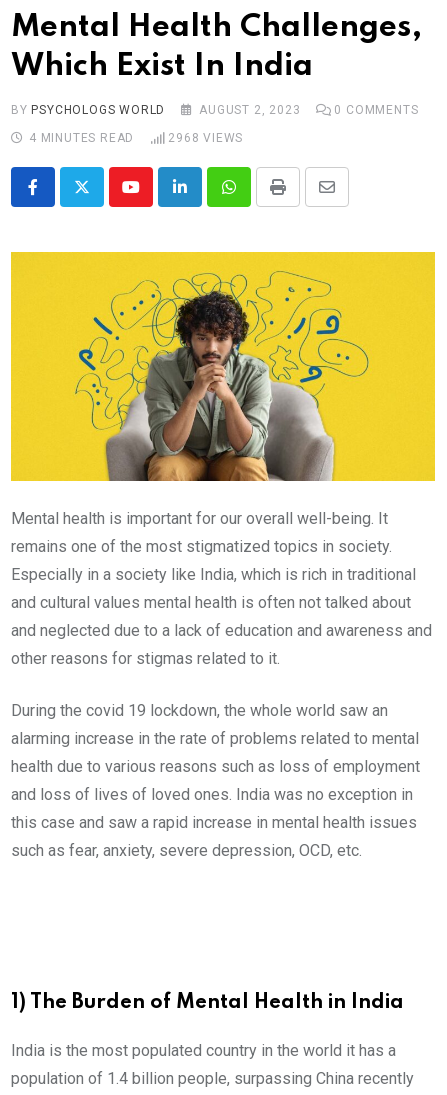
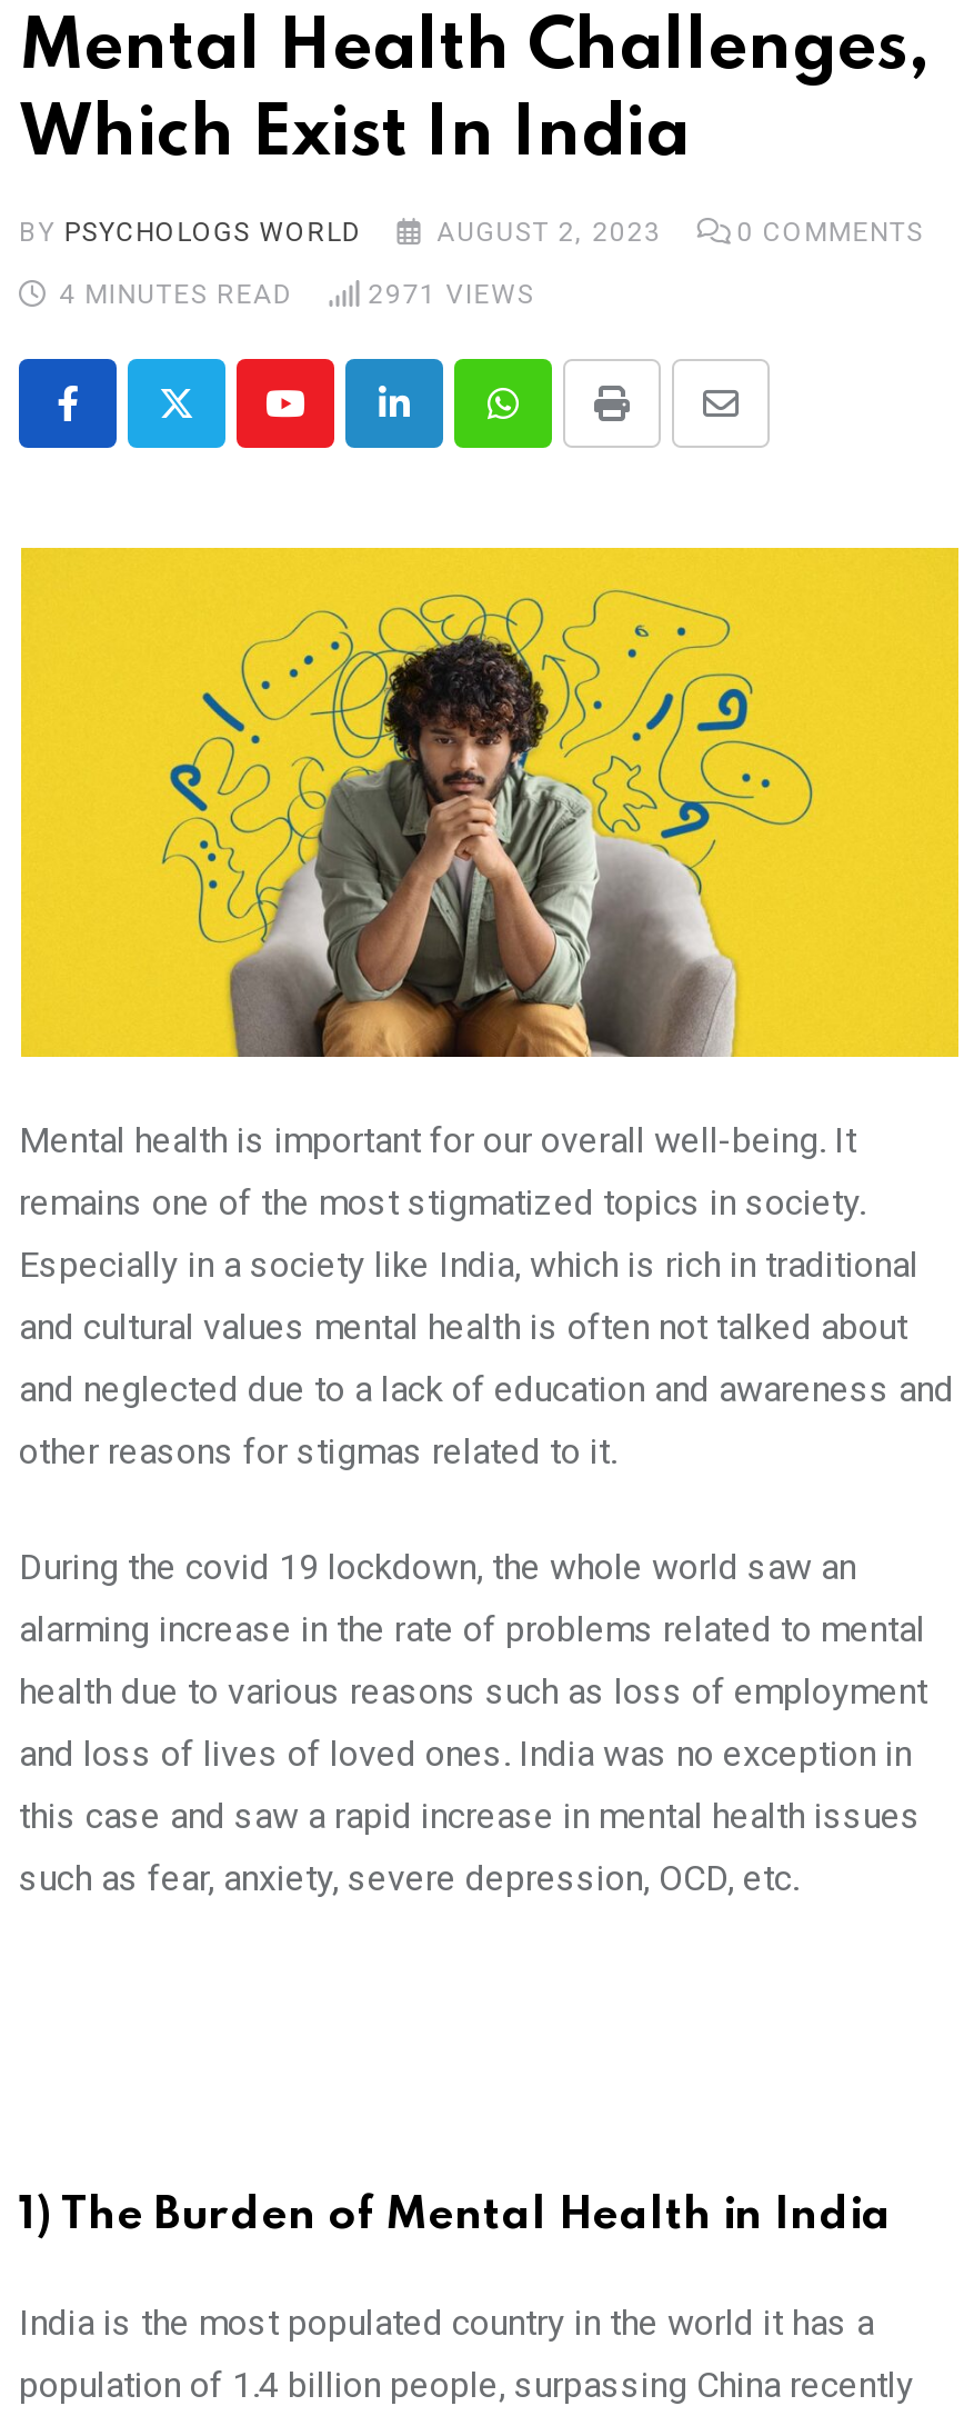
- 2968 VIEWS
+ 2971 VIEWS
